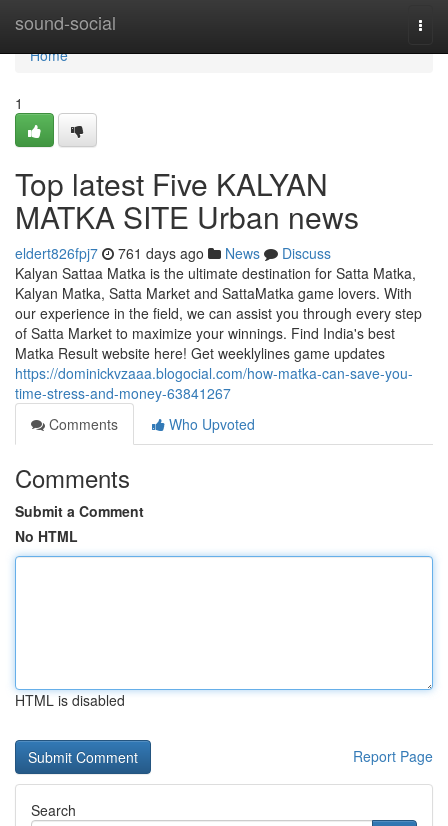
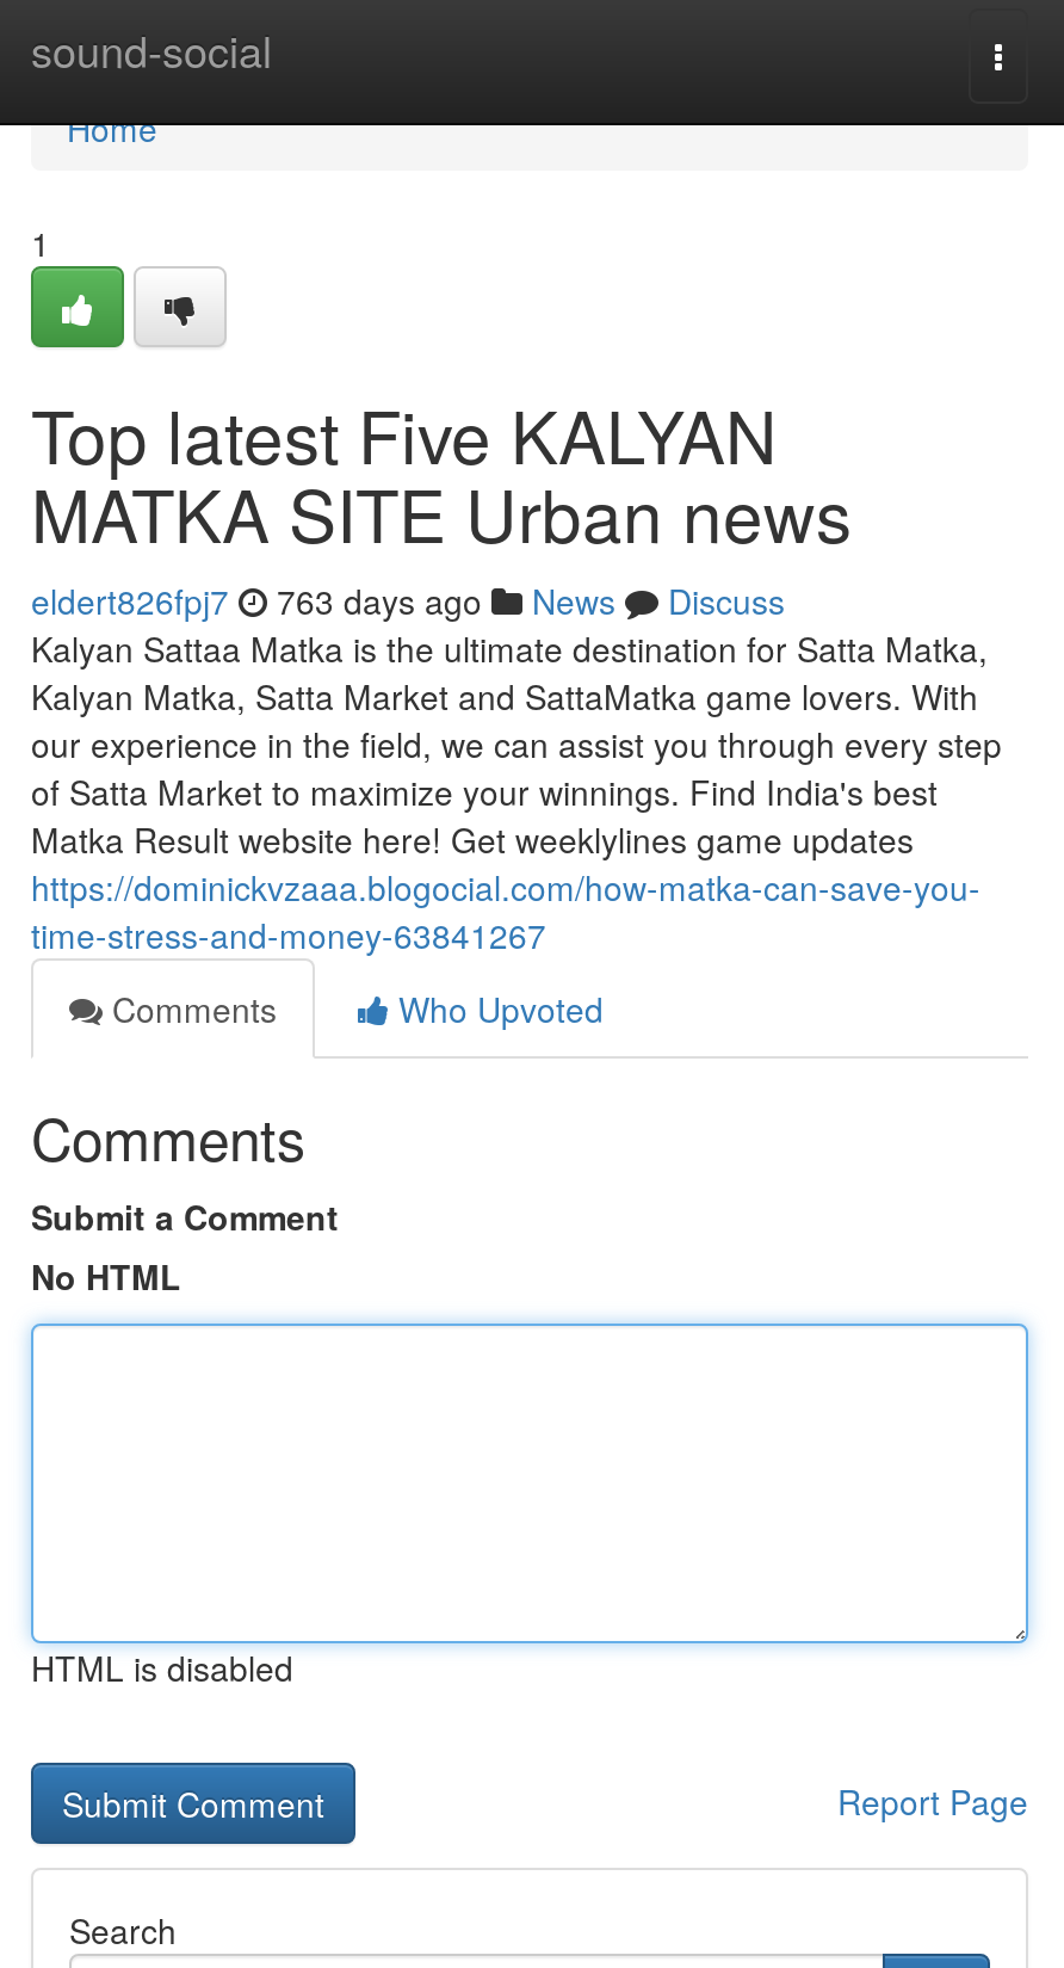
- eldert826fpj7 761 days ago News Discuss
+ eldert826fpj7 763 days ago News Discuss
